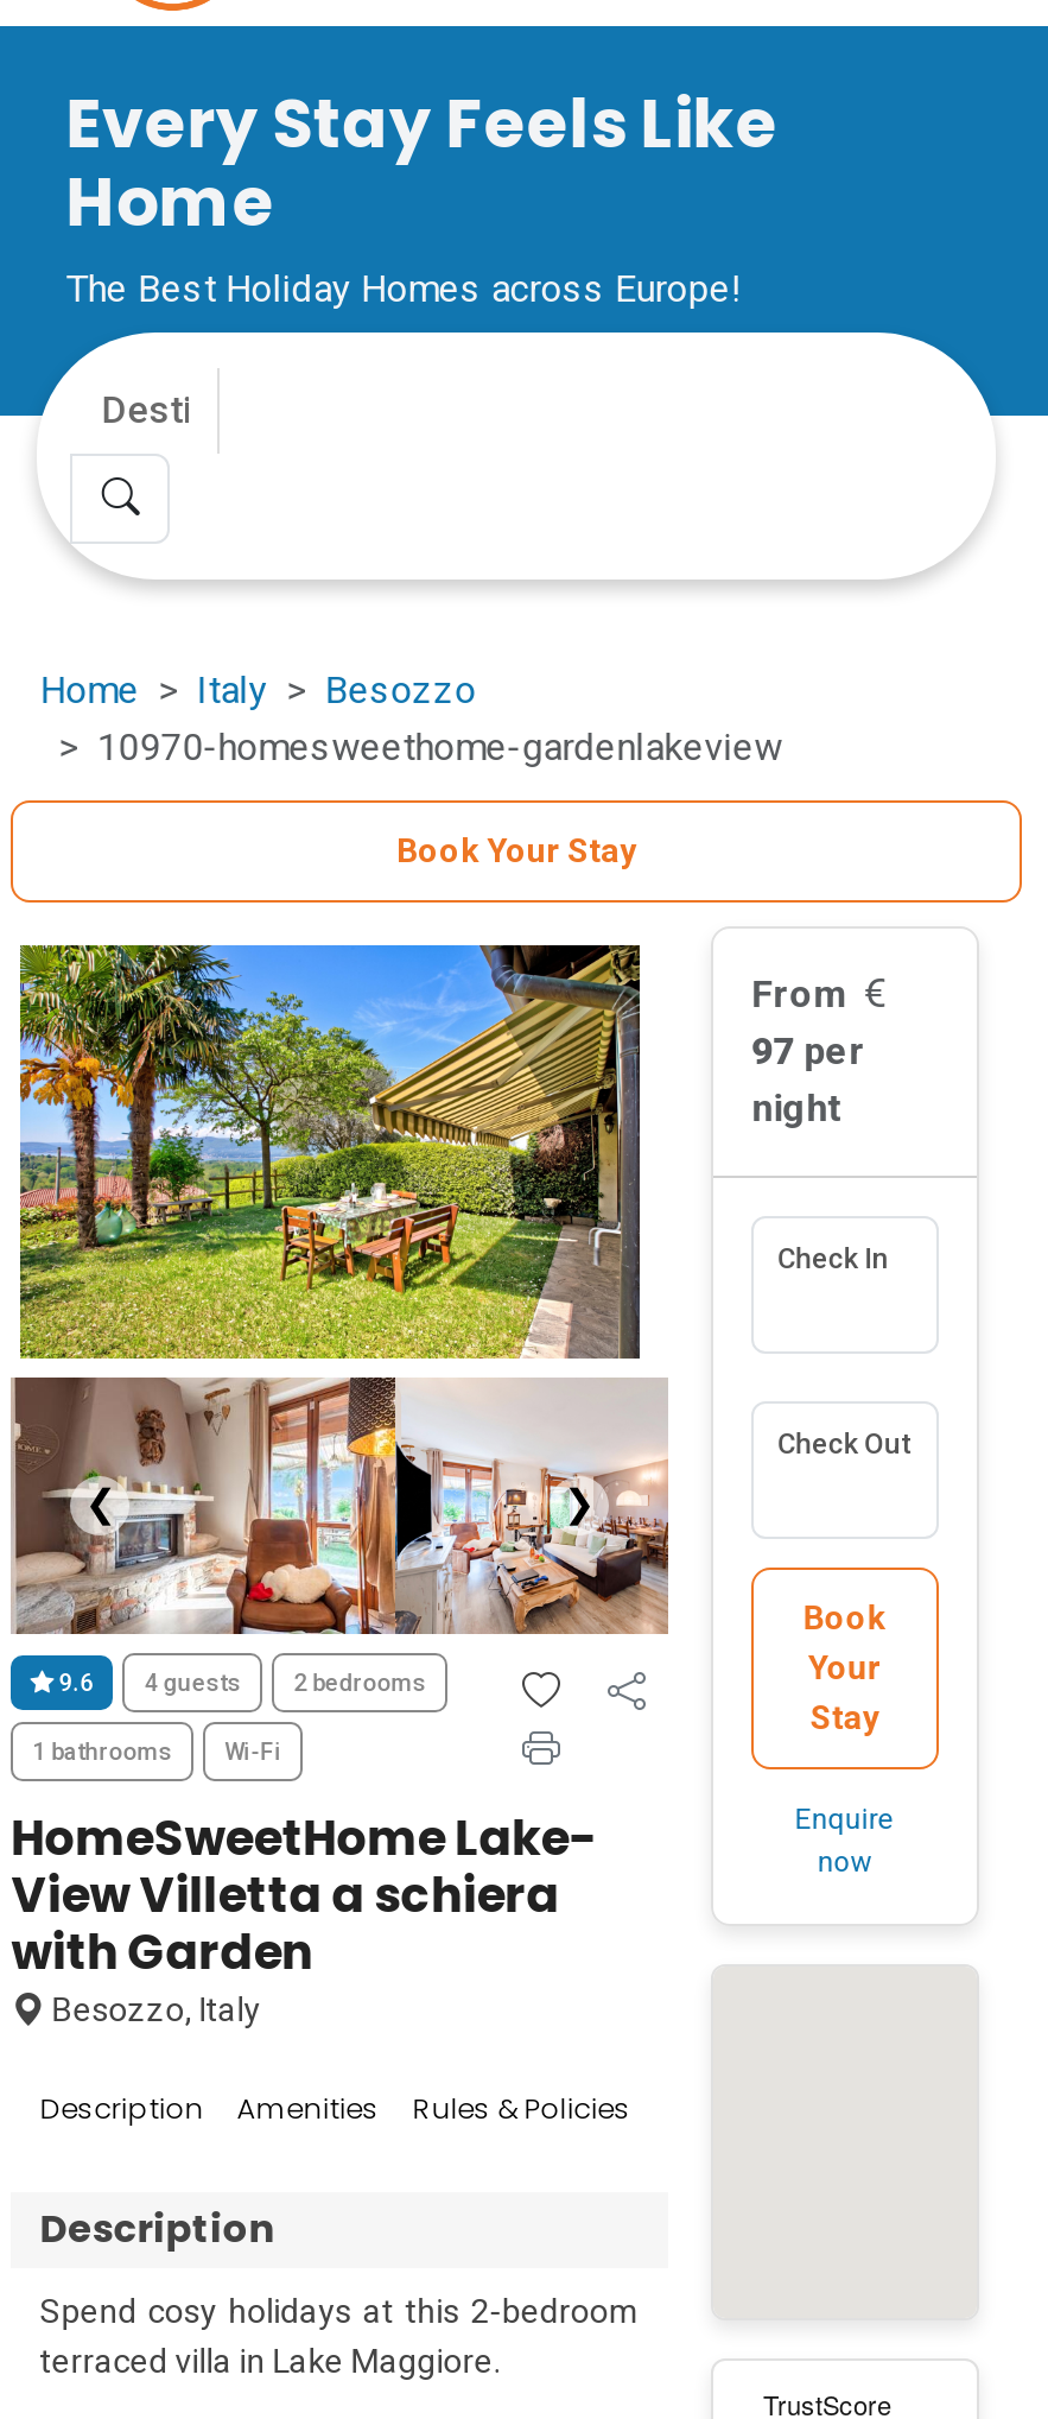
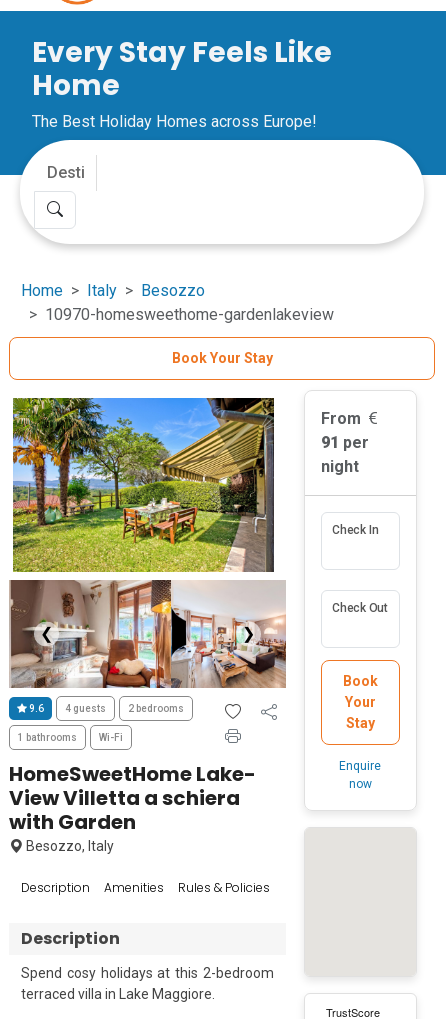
- 97 per
+ 91 per
